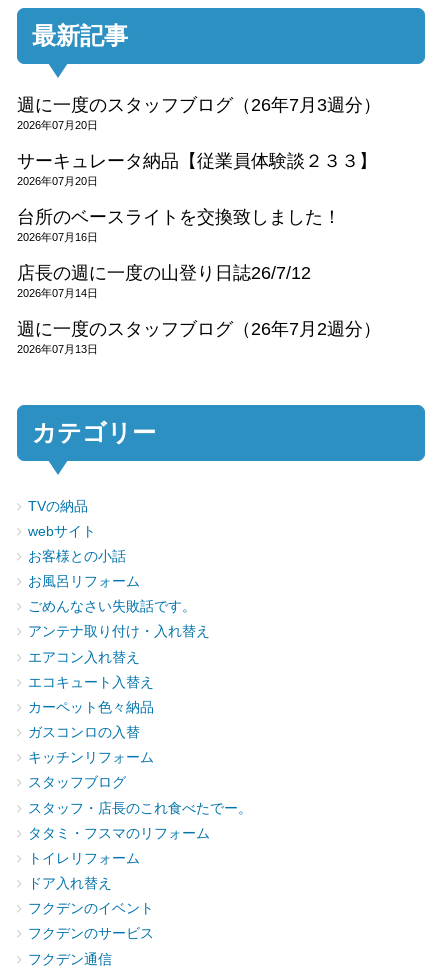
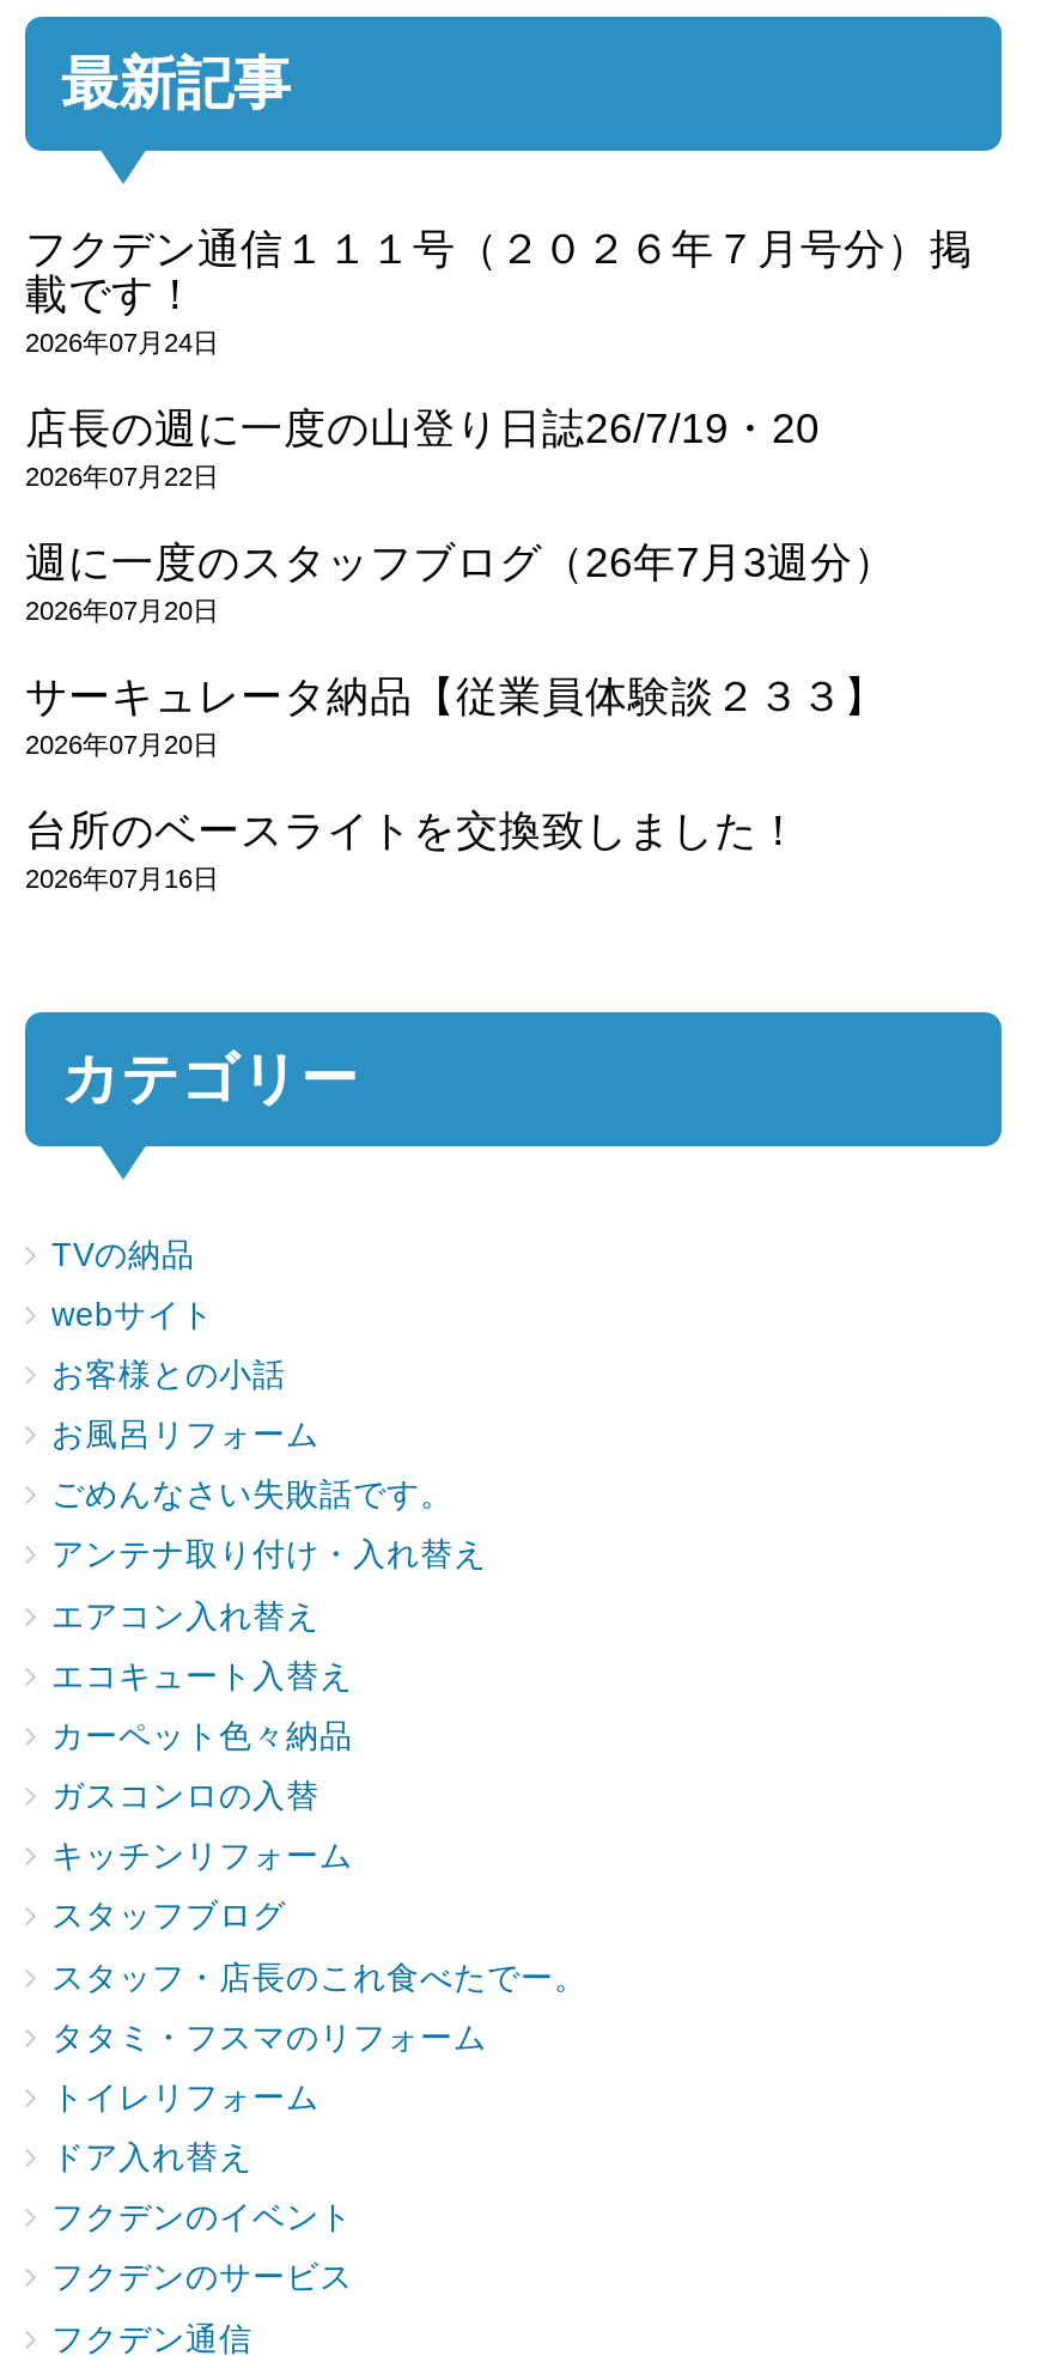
+ フクデン通信１１１号（２０２６年７月号分）掲
+ 載です！
+ 2026年07月24日
+ 店長の週に一度の山登り日誌26/7/19・20
+ 2026年07月22日

moved down: 週に一度のスタッフブログ（26年7月3週分） | 2026年07月20日 | サーキュレータ納品【従業員体験談２３３】 | 2026年07月20日 | 台所のベースライトを交換致しました！ | 2026年07月16日

- 店長の週に一度の山登り日誌26/7/12
- 2026年07月14日
- 週に一度のスタッフブログ（26年7月2週分）
- 2026年07月13日
